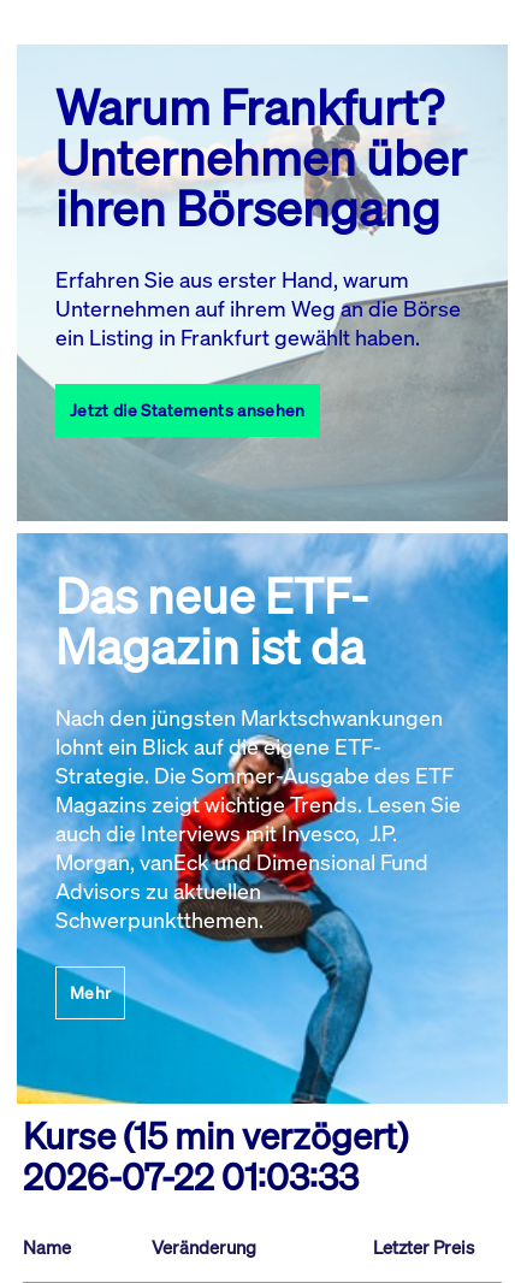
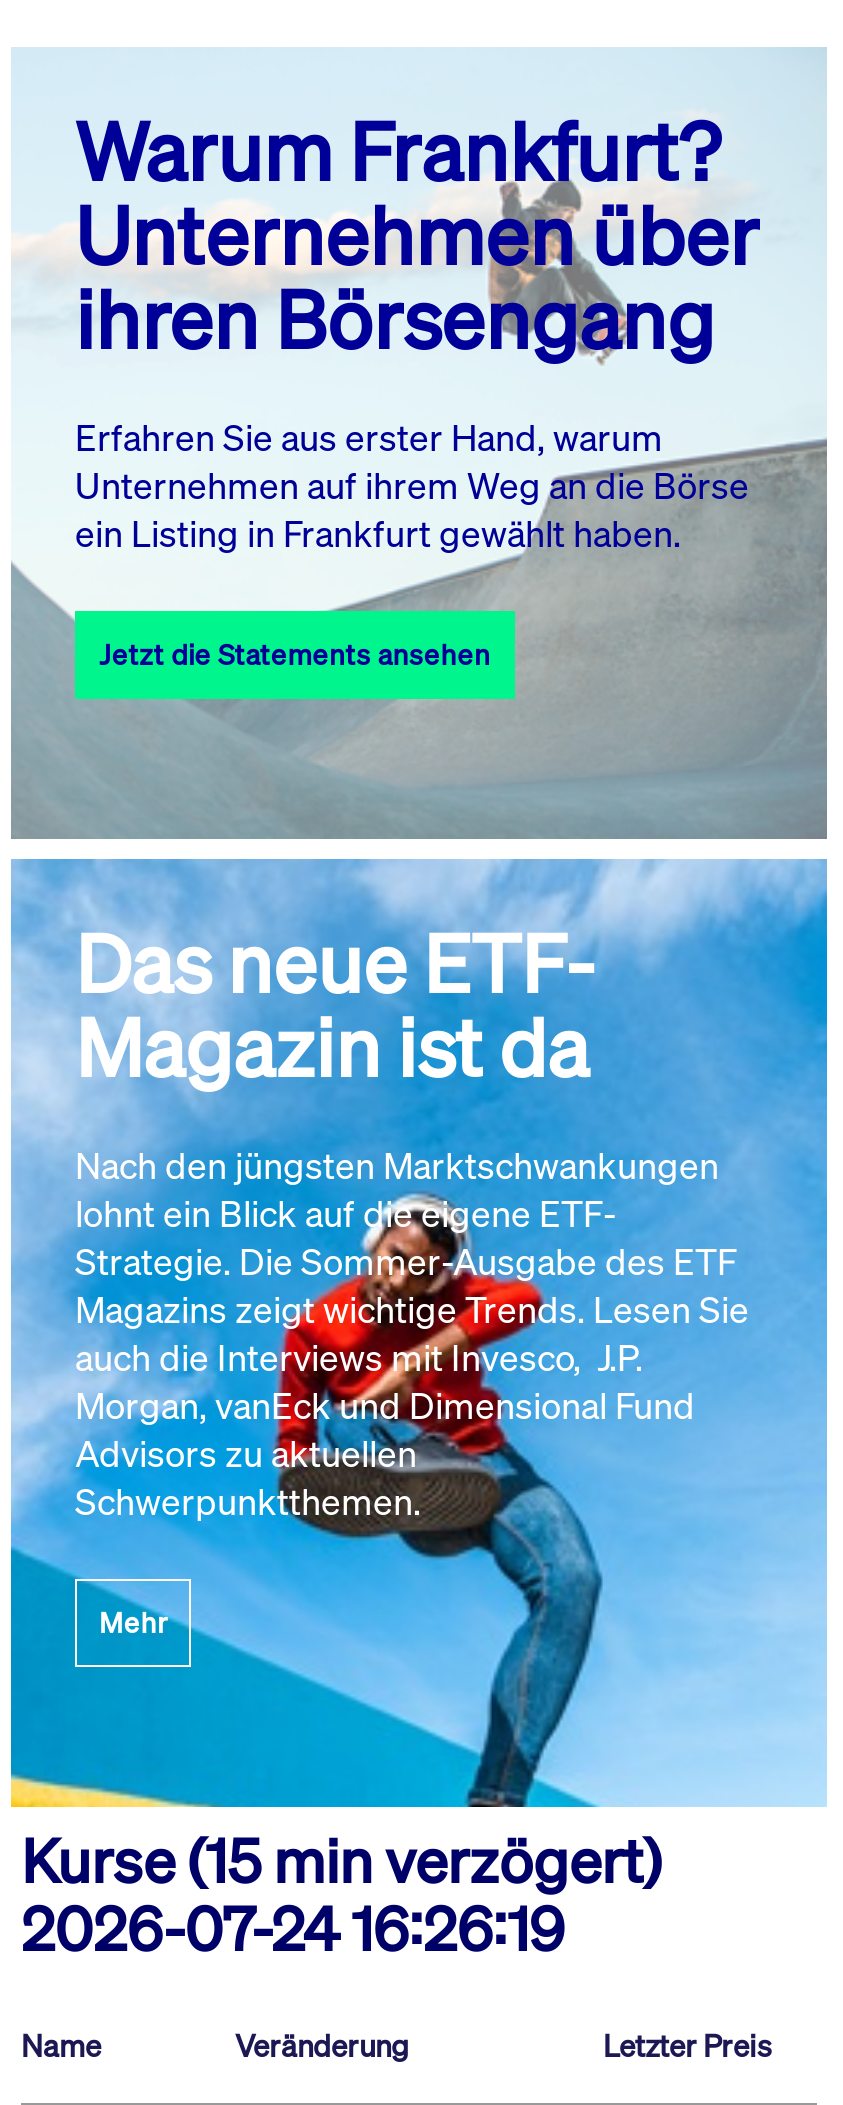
- 2026-07-22 01:03:33
+ 2026-07-24 16:26:19
